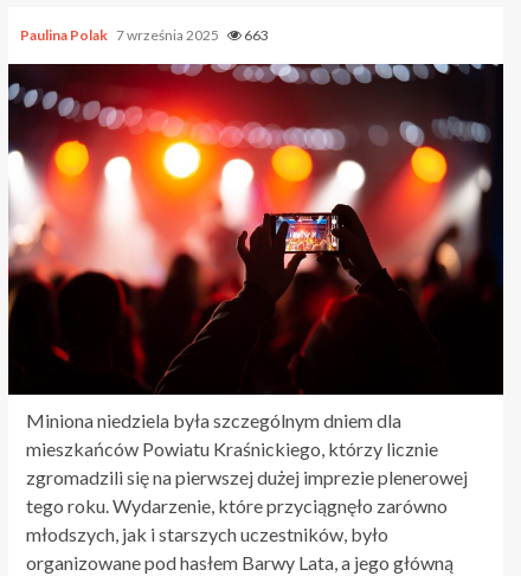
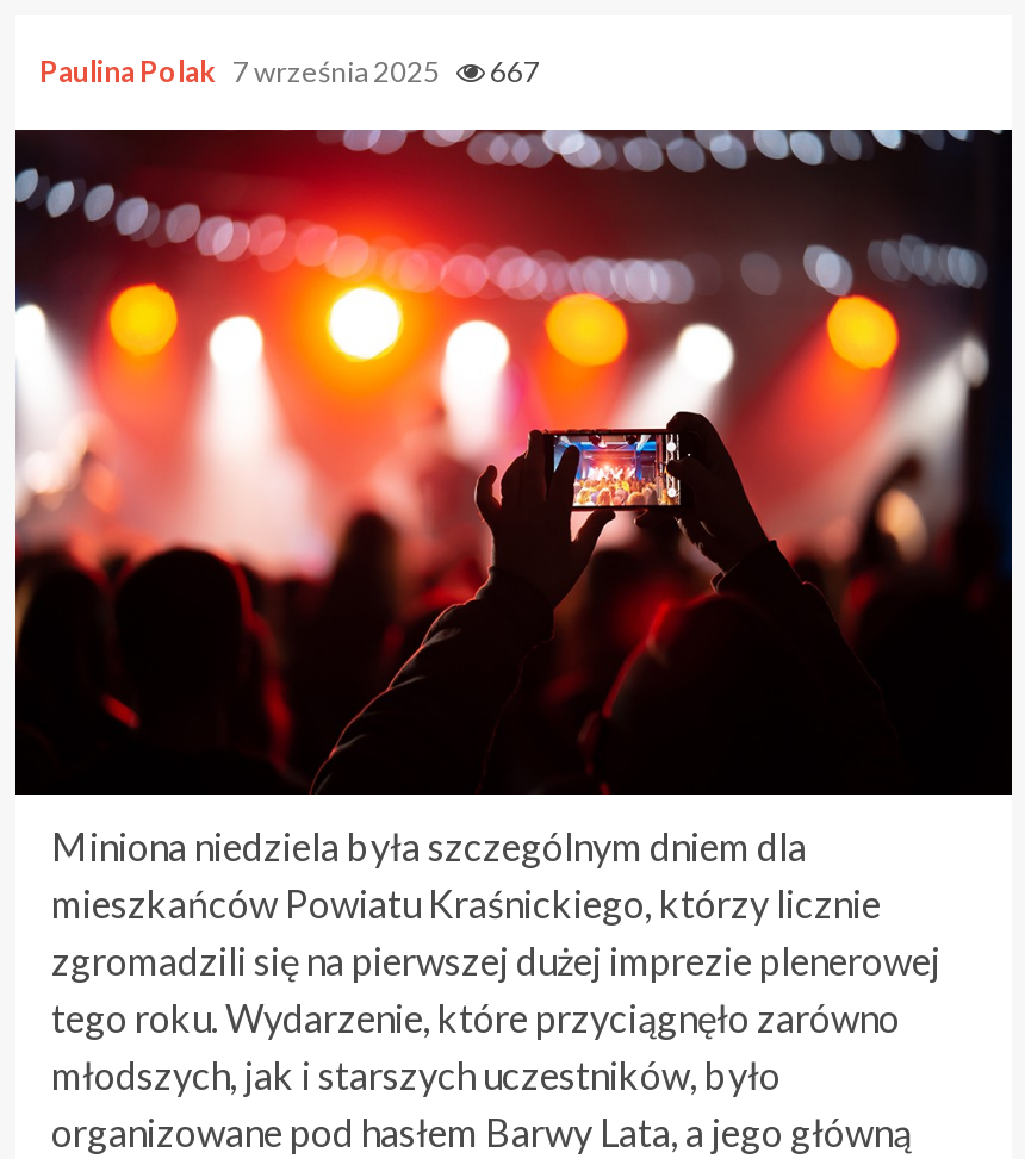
- Paulina Polak 7 września 2025 663
+ Paulina Polak 7 września 2025 667
